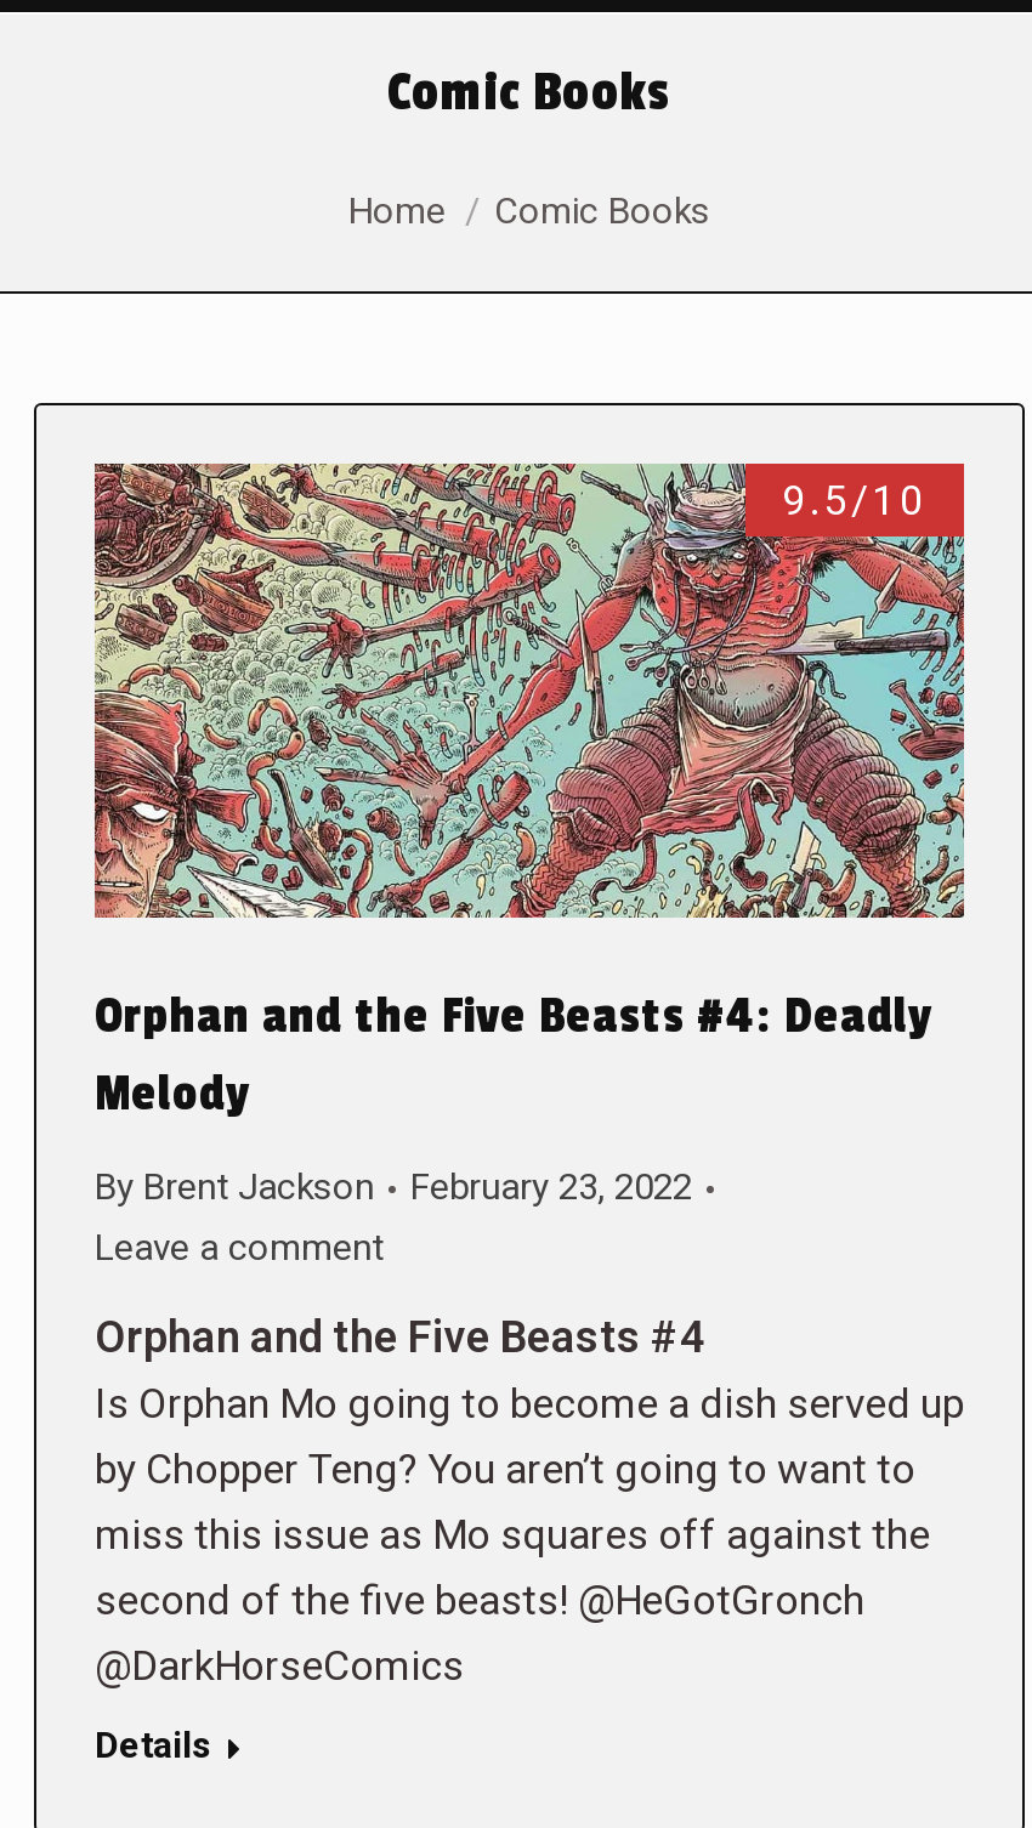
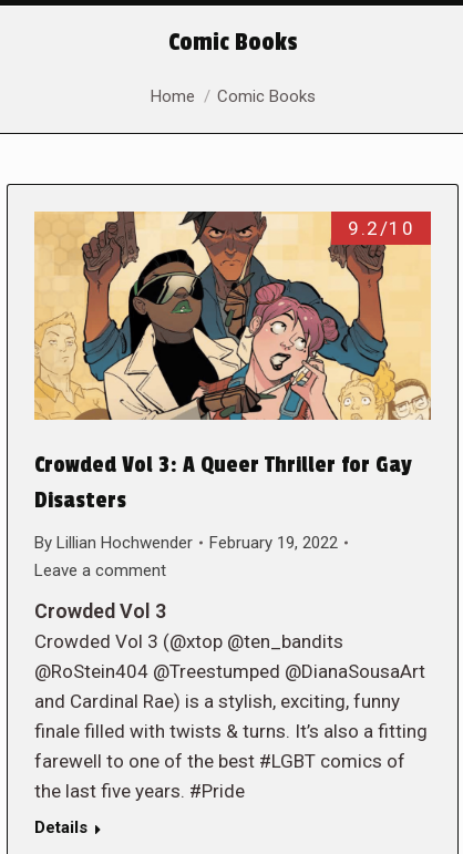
- [image]
- 9.5/10
+ [image]
+ 9.2/10

- Orphan and the Five Beasts #4: Deadly
- Melody
+ Crowded Vol 3: A Queer Thriller for Gay
+ Disasters

- By Brent Jackson
- February 23, 2022
+ By Lillian Hochwender
+ February 19, 2022

- Orphan and the Five Beasts #4
- Is Orphan Mo going to become a dish served up
- by Chopper Teng? You aren’t going to want to
- miss this issue as Mo squares off against the
- second of the five beasts! @HeGotGronch
- @DarkHorseComics
+ Crowded Vol 3
+ Crowded Vol 3 (@xtop @ten_bandits
+ @RoStein404 @Treestumped @DianaSousaArt
+ and Cardinal Rae) is a stylish, exciting, funny
+ finale filled with twists & turns. It’s also a fitting
+ farewell to one of the best #LGBT comics of
+ the last five years. #Pride
